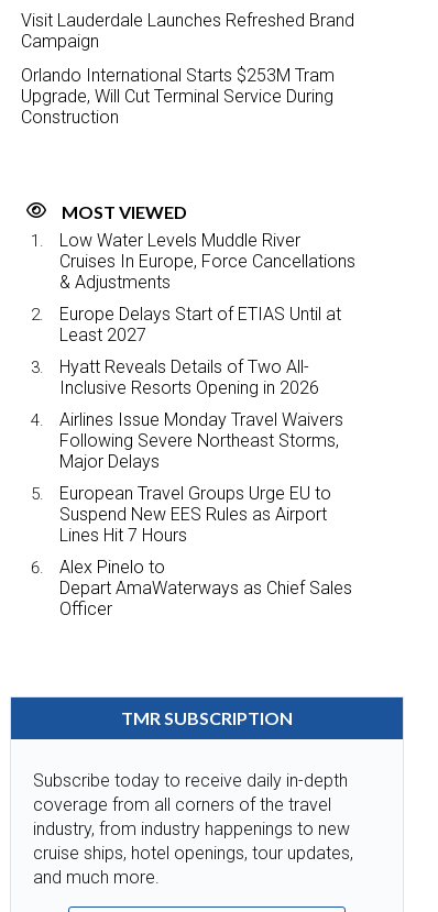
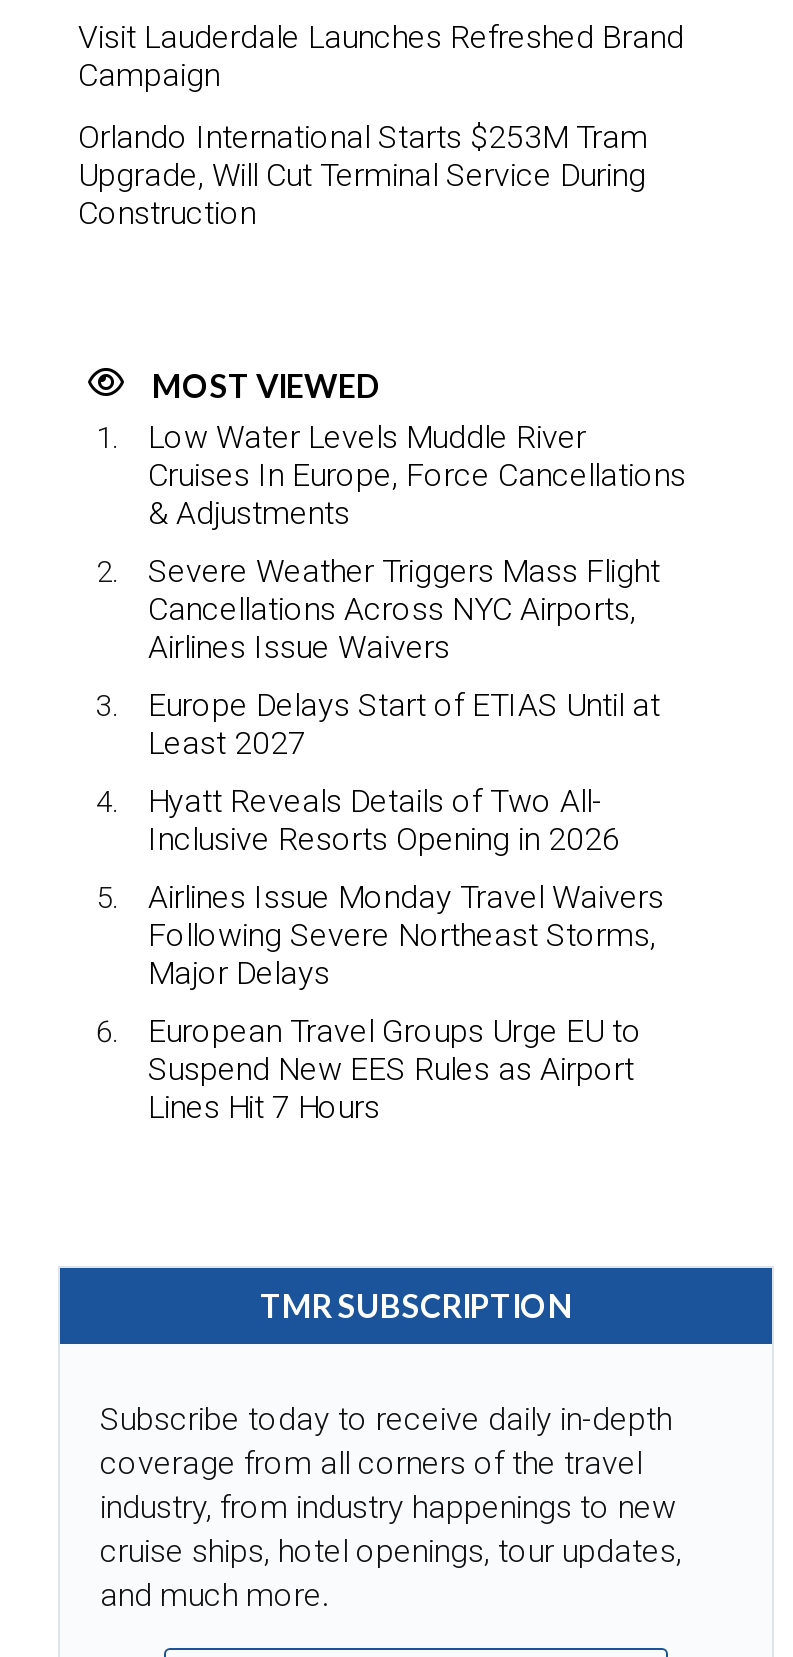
+ Severe Weather Triggers Mass Flight
+ Cancellations Across NYC Airports,
+ Airlines Issue Waivers

moved down: Europe Delays Start of ETIAS Until at | Least 2027 | Hyatt Reveals Details of Two All- | ... | Suspend New EES Rules as Airport | Lines Hit 7 Hours

- Alex Pinelo to
- Depart AmaWaterways as Chief Sales
- Officer
